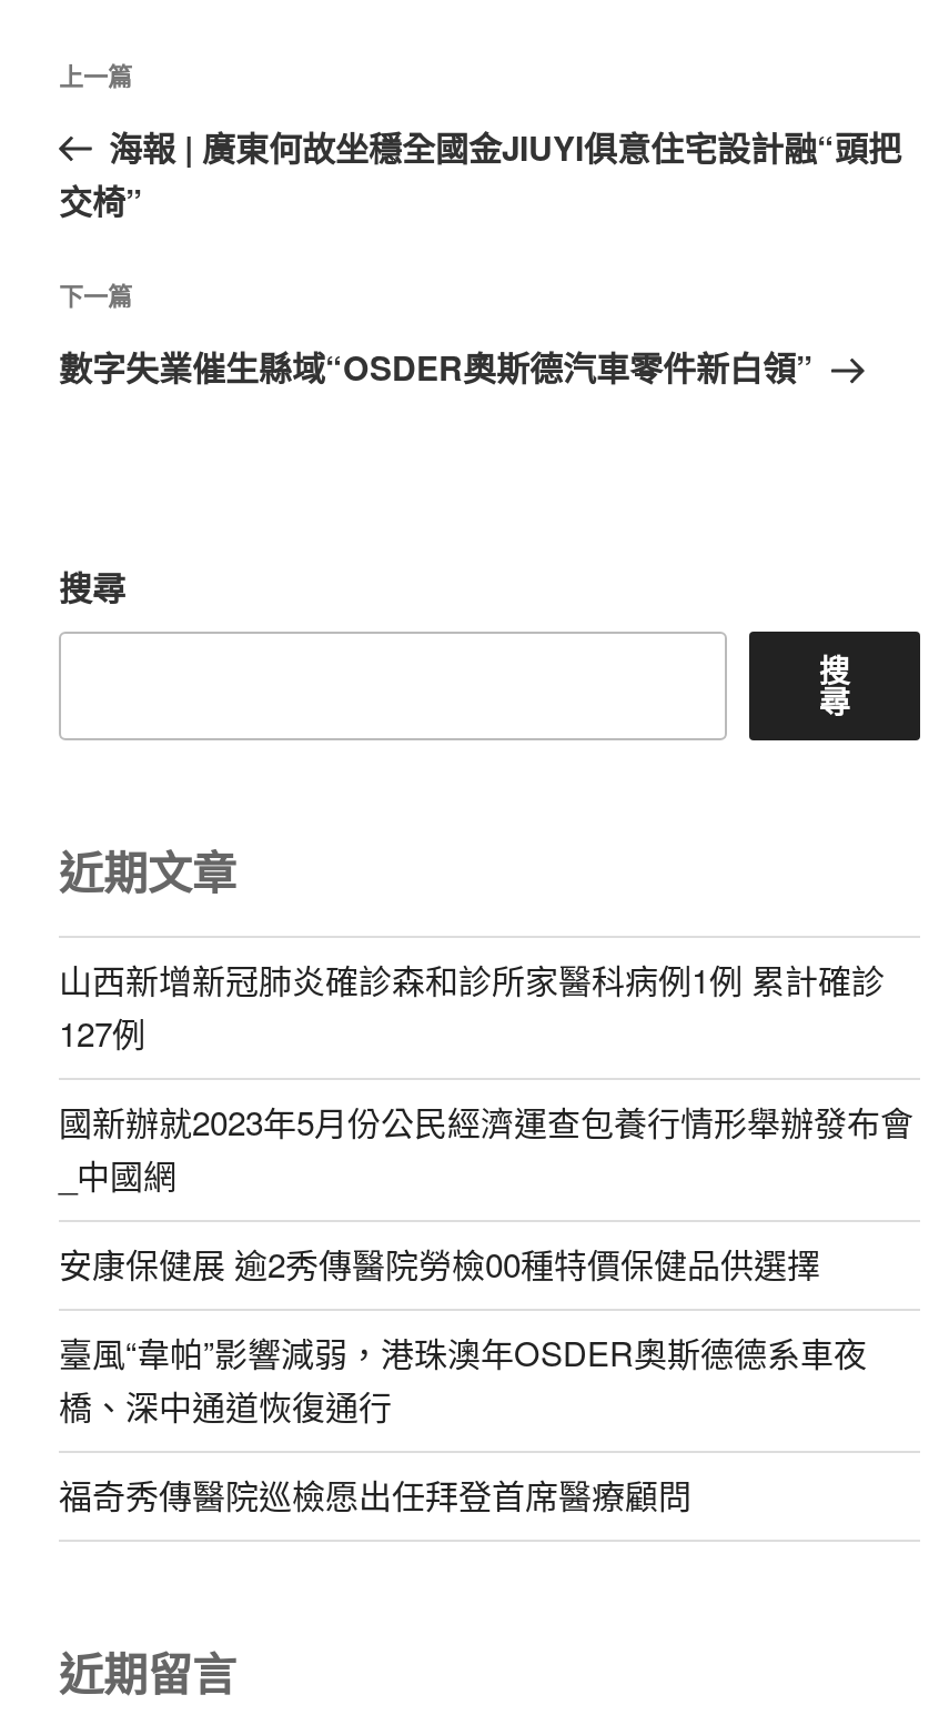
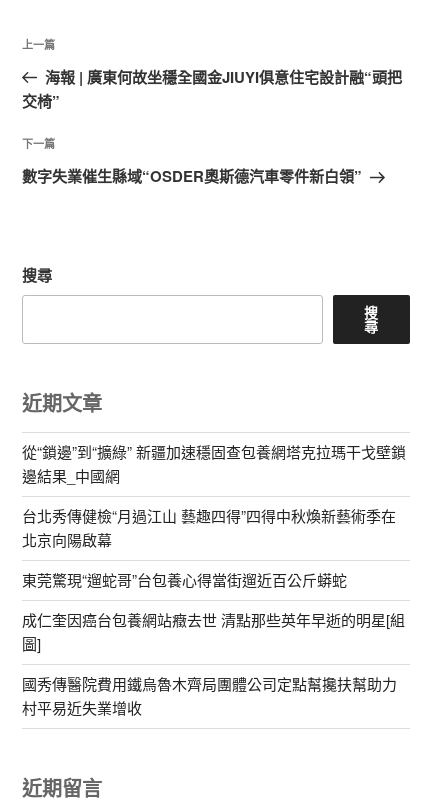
- 山西新增新冠肺炎確診森和診所家醫科病例1例 累計確診
- 127例
+ 從“鎖邊”到“擴綠” 新疆加速穩固查包養網塔克拉瑪干戈壁鎖
+ 邊結果_中國網

- 國新辦就2023年5月份公民經濟運查包養行情形舉辦發布會
- _中國網
+ 台北秀傳健檢“月過江山 藝趣四得”四得中秋煥新藝術季在
+ 北京向陽啟幕

- 安康保健展 逾2秀傳醫院勞檢00種特價保健品供選擇
+ 東莞驚現“遛蛇哥”台包養心得當街遛近百公斤蟒蛇

- 臺風“韋帕”影響減弱，港珠澳年OSDER奧斯德德系車夜
- 橋、深中通道恢復通行
+ 成仁奎因癌台包養網站癥去世 清點那些英年早逝的明星[組
+ 圖]

- 福奇秀傳醫院巡檢愿出任拜登首席醫療顧問
+ 國秀傳醫院費用鐵烏魯木齊局團體公司定點幫攙扶幫助力
+ 村平易近失業增收
